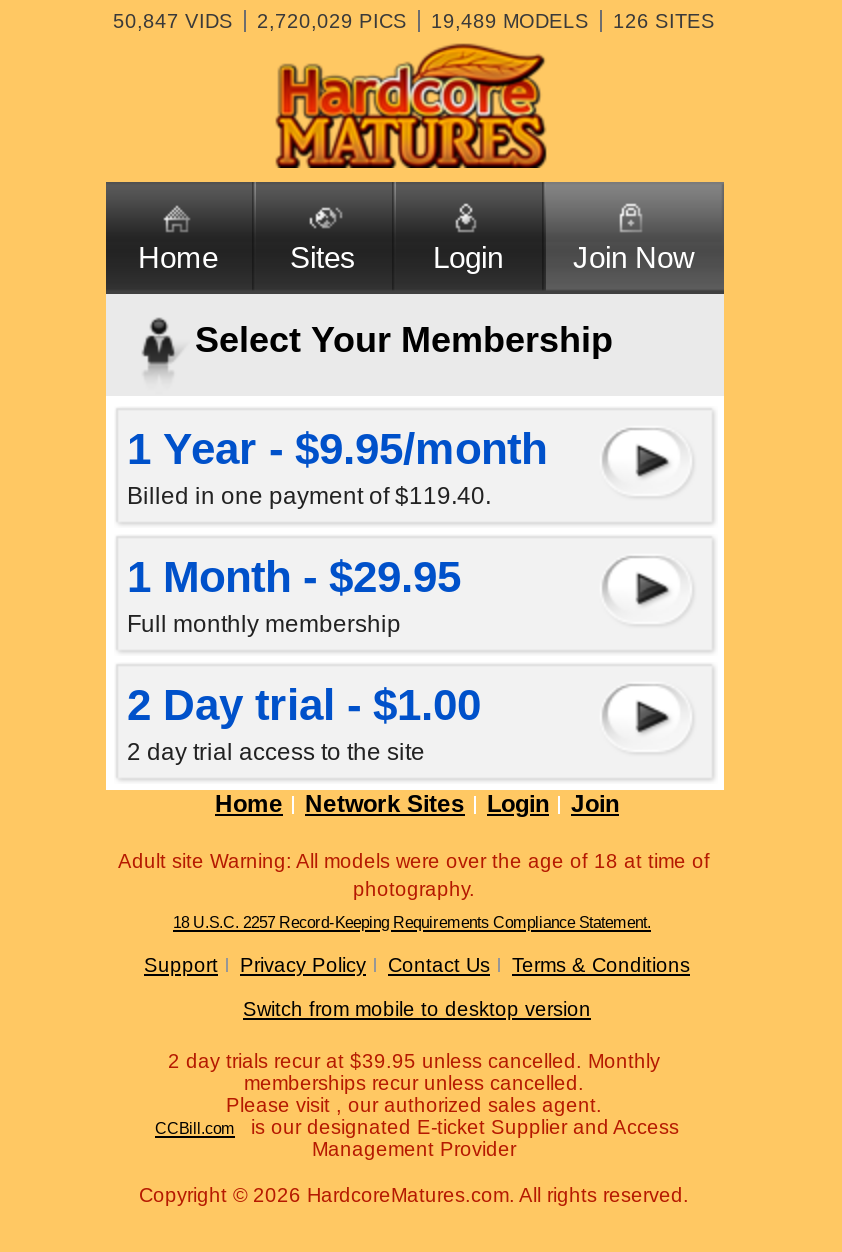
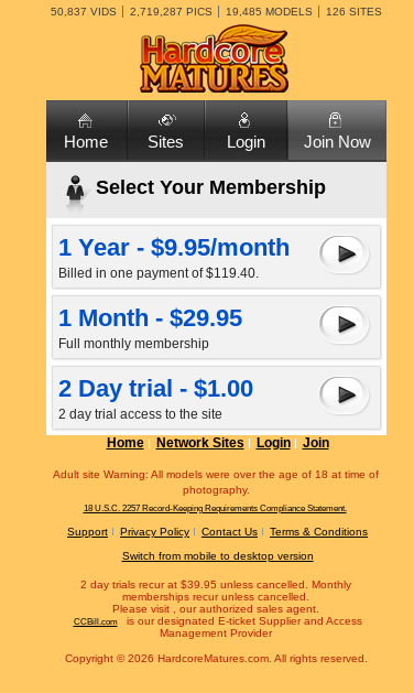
- 50,847 VIDS
+ 50,837 VIDS

- 2,720,029 PICS
+ 2,719,287 PICS

- 19,489 MODELS
+ 19,485 MODELS
